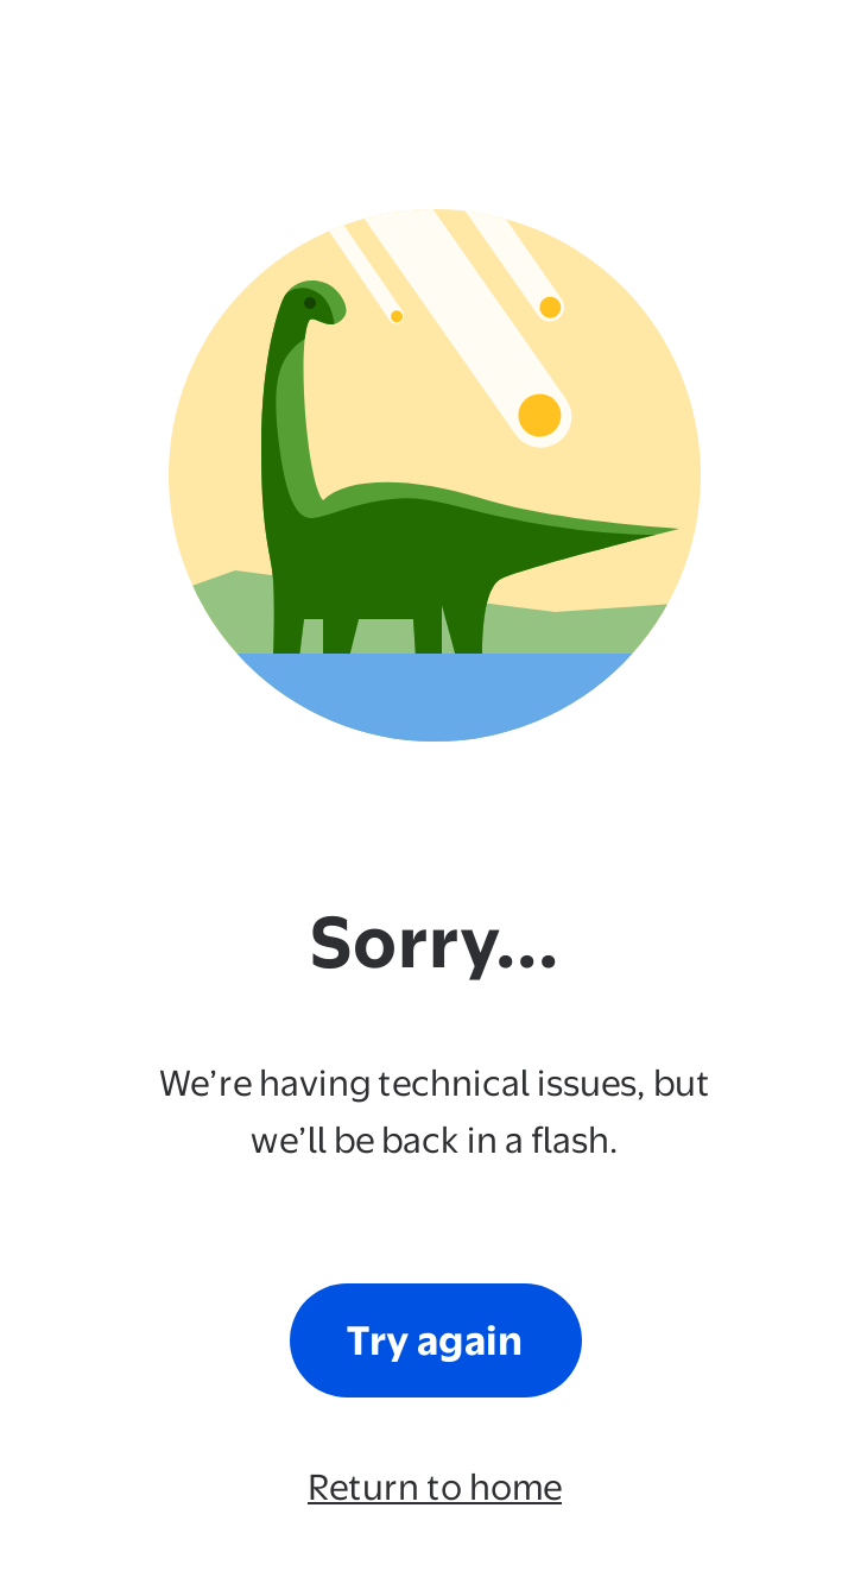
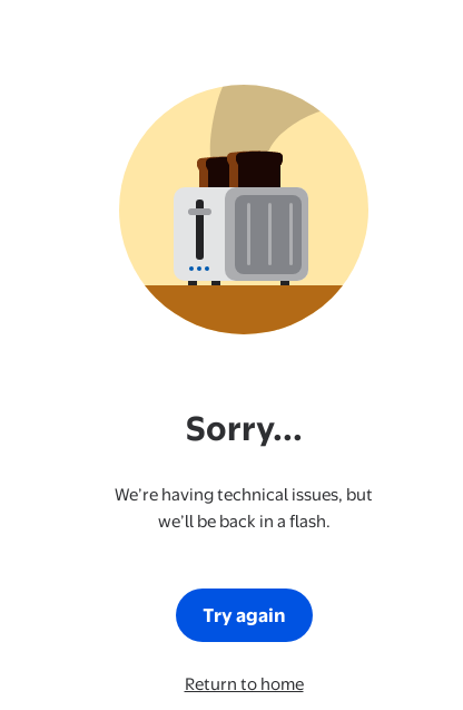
- [image]
+ [image]
